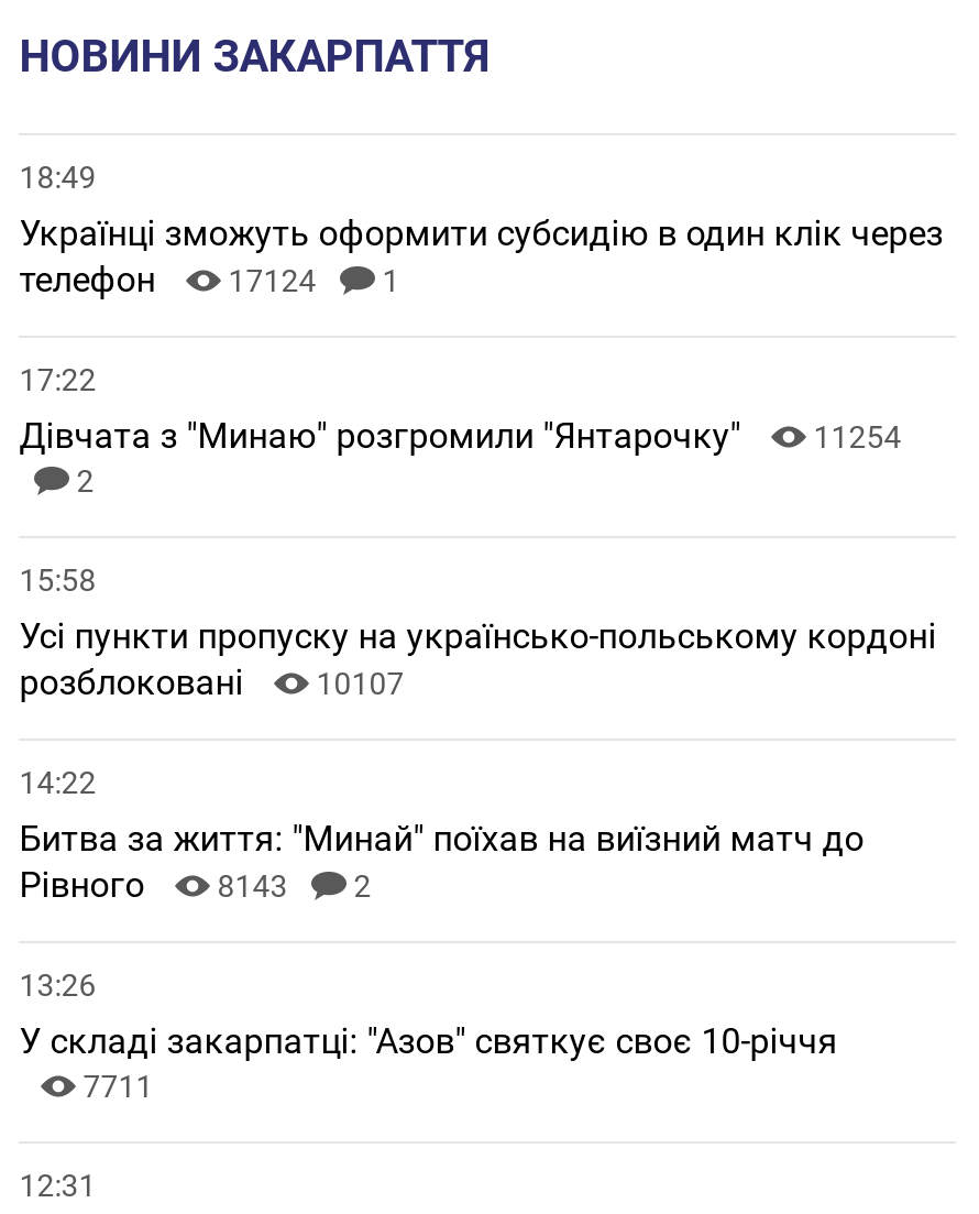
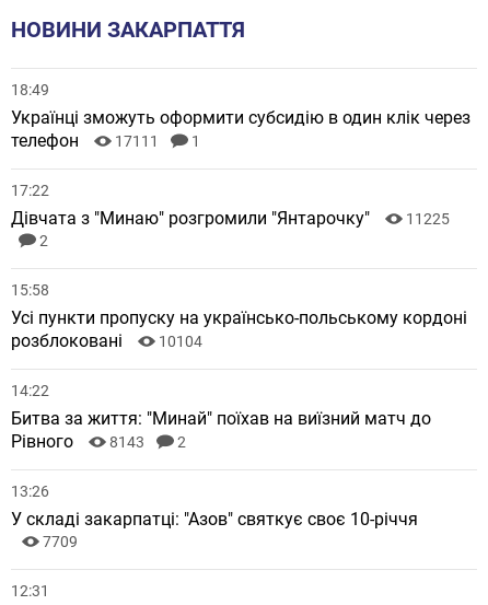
- телефон 17124 1
+ телефон 17111 1

- Дівчата з "Минаю" розгромили "Янтарочку" 11254
+ Дівчата з "Минаю" розгромили "Янтарочку" 11225

- розблоковані 10107
+ розблоковані 10104

- 7711
+ 7709
